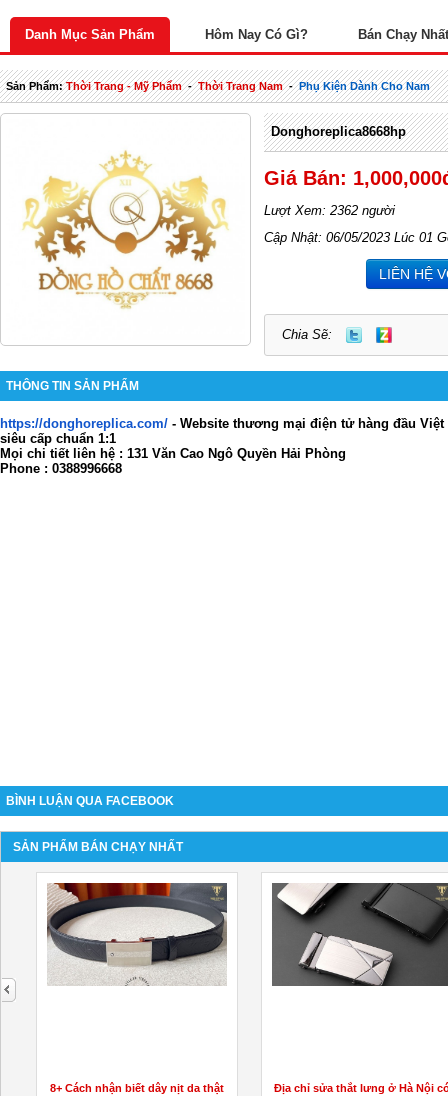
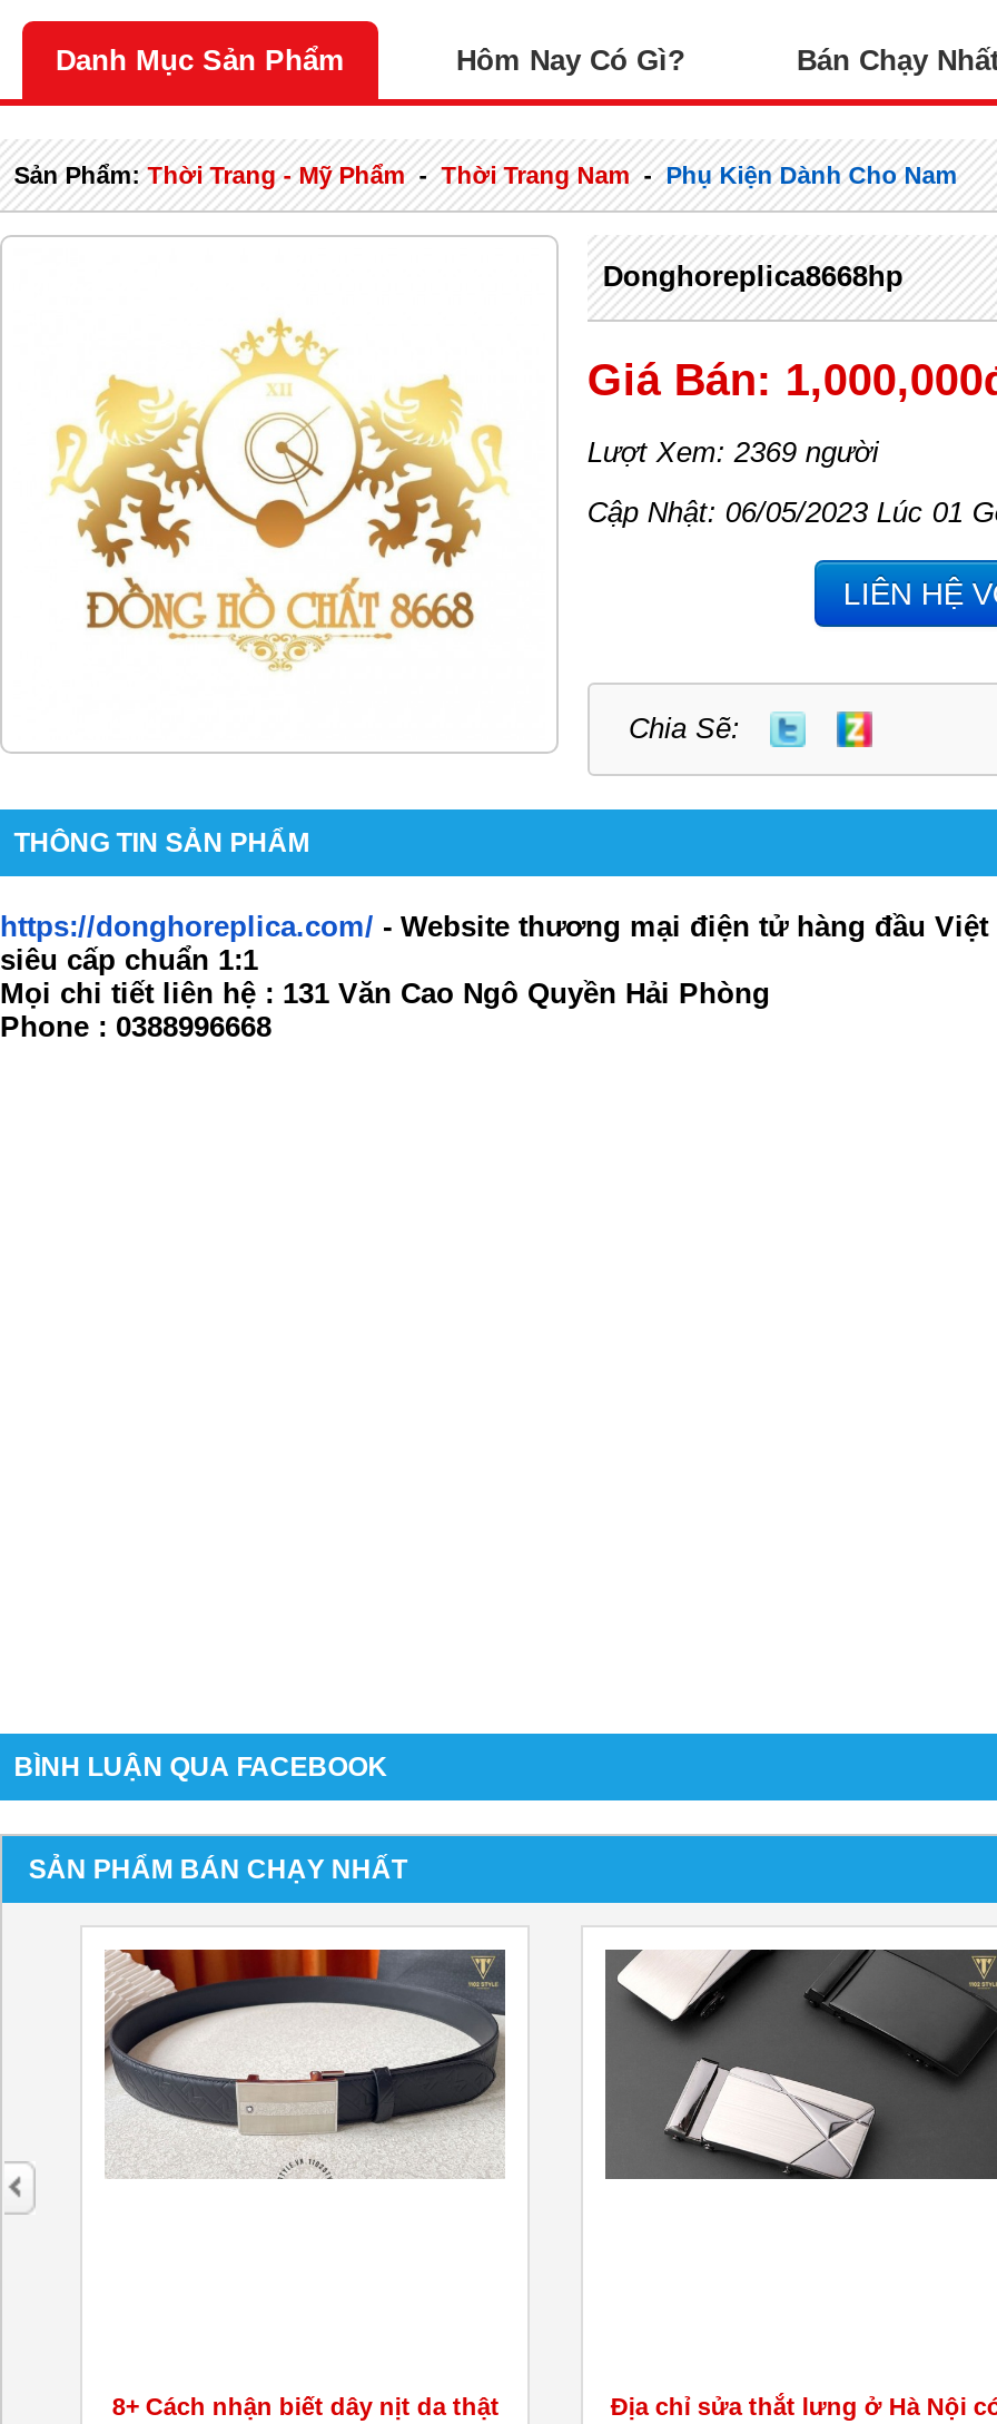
- Lượt Xem: 2362 người
+ Lượt Xem: 2369 người
